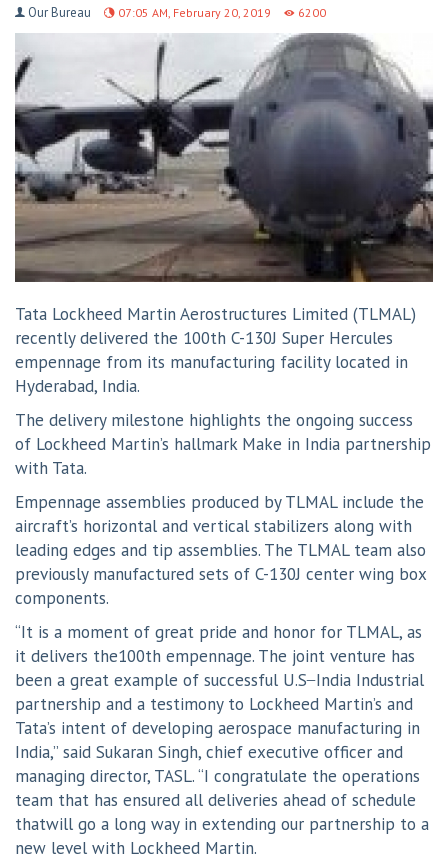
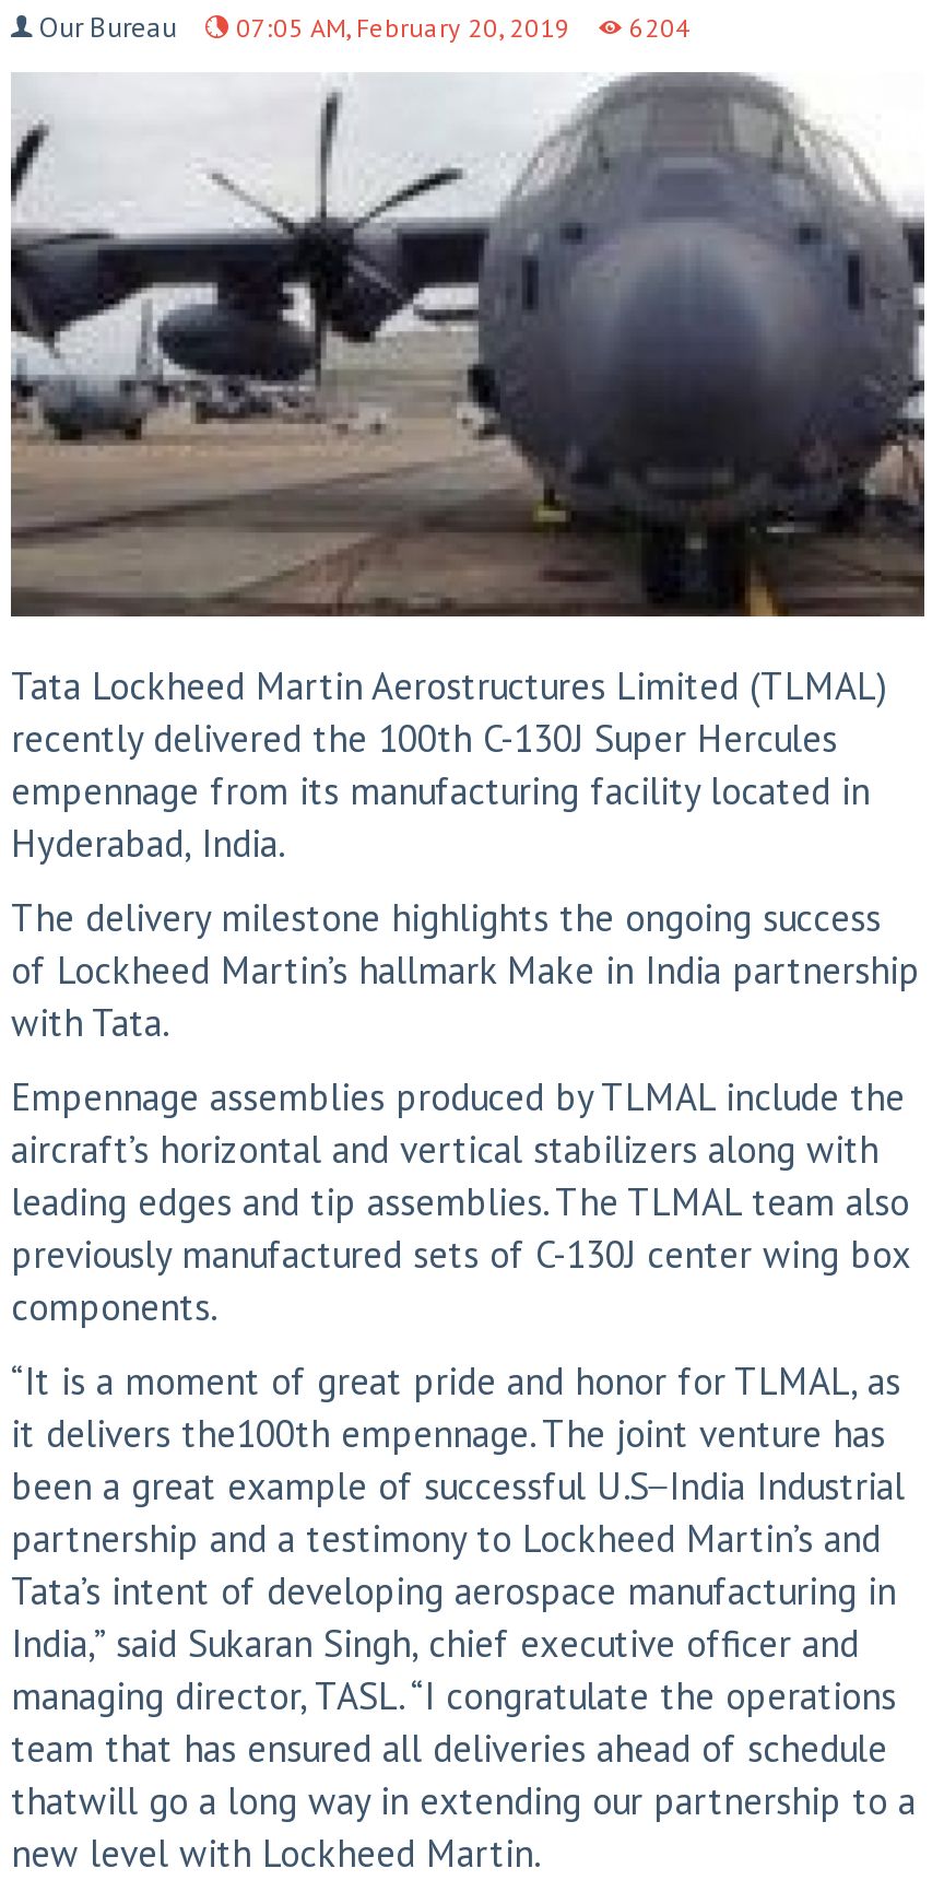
- Our Bureau 07:05 AM, February 20, 2019 6200
+ Our Bureau 07:05 AM, February 20, 2019 6204
